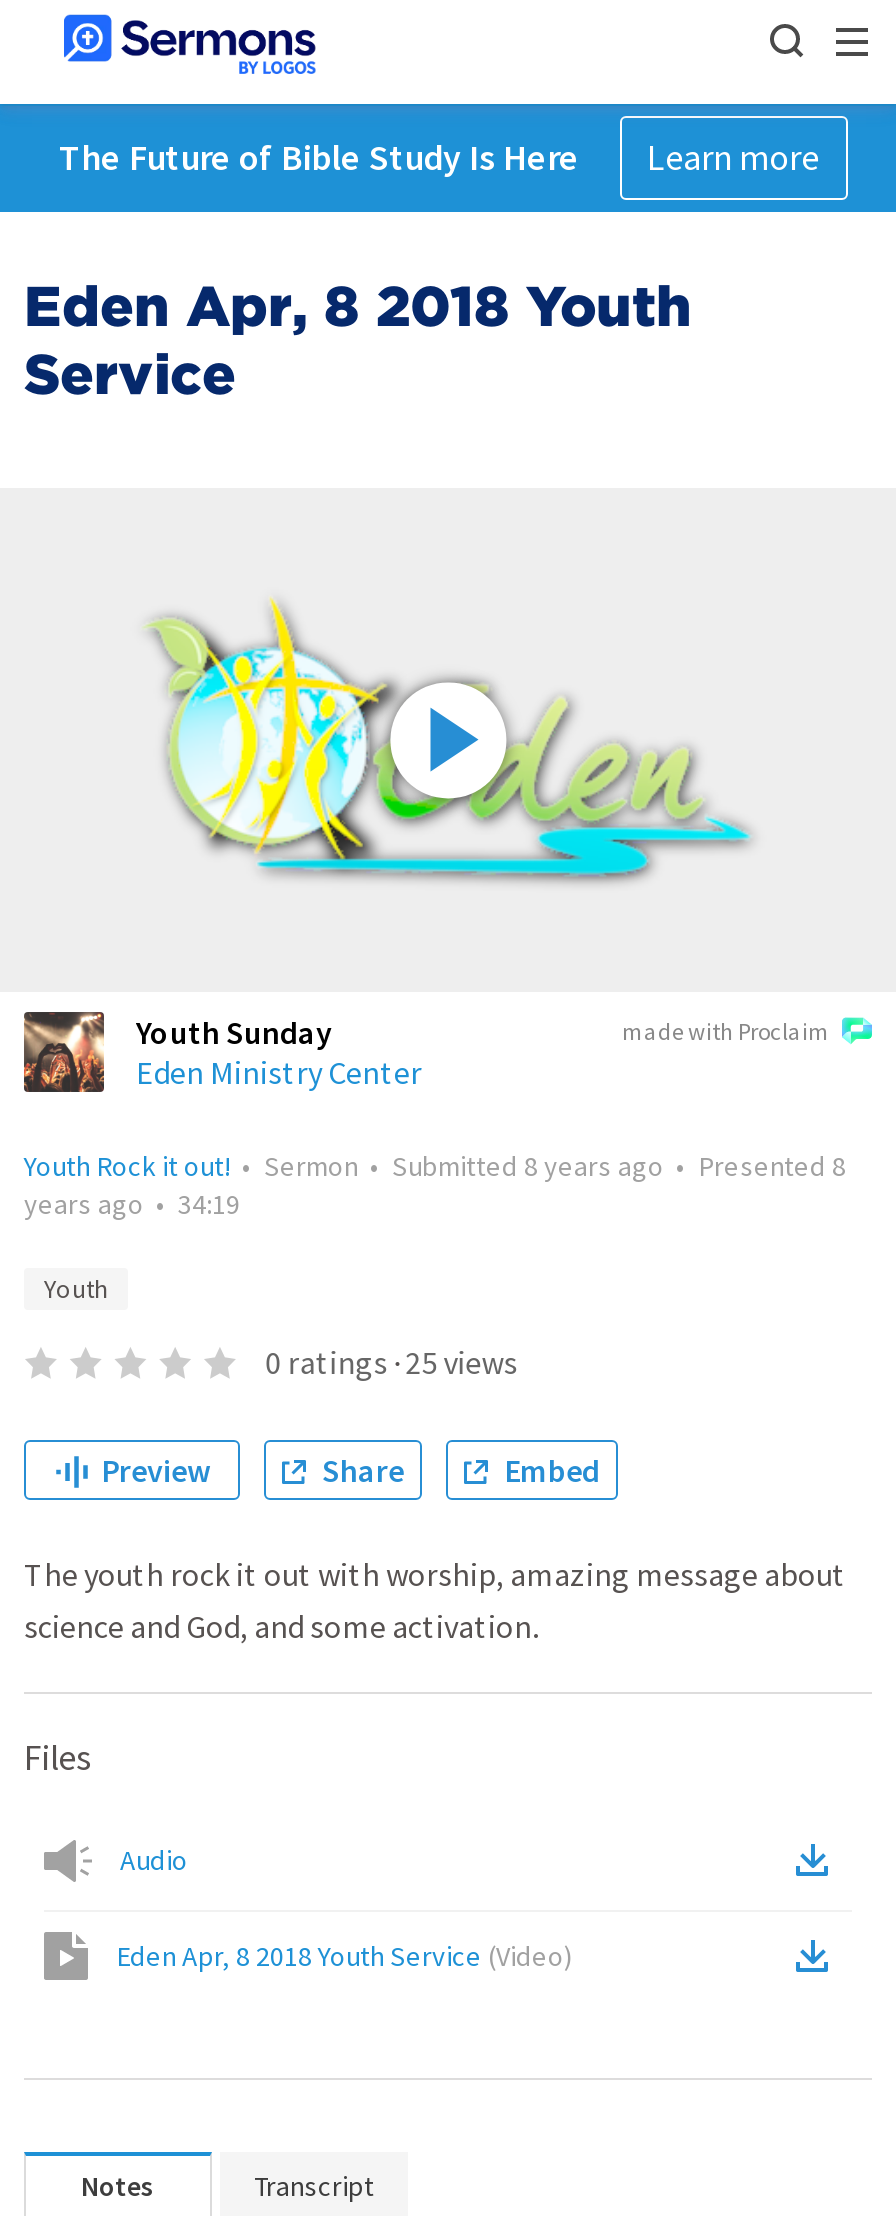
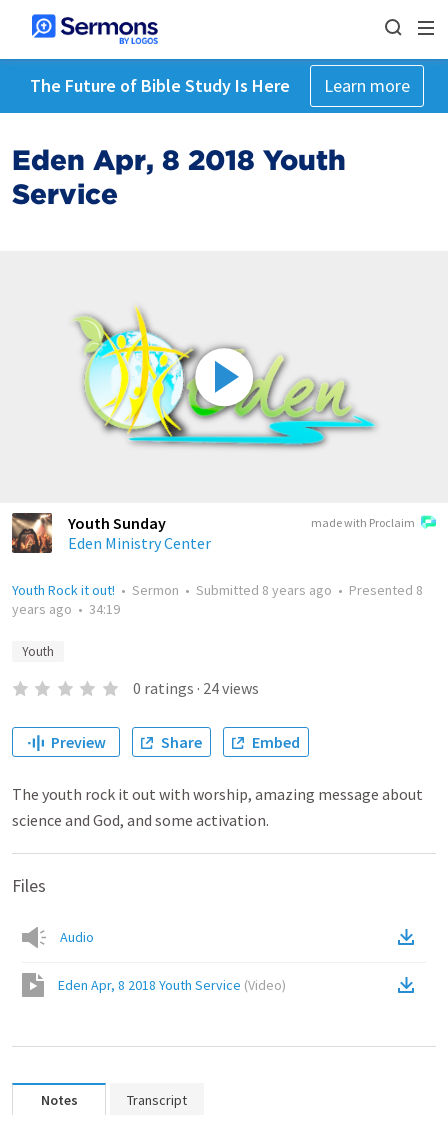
- 0 ratings · 25 views
+ 0 ratings · 24 views
